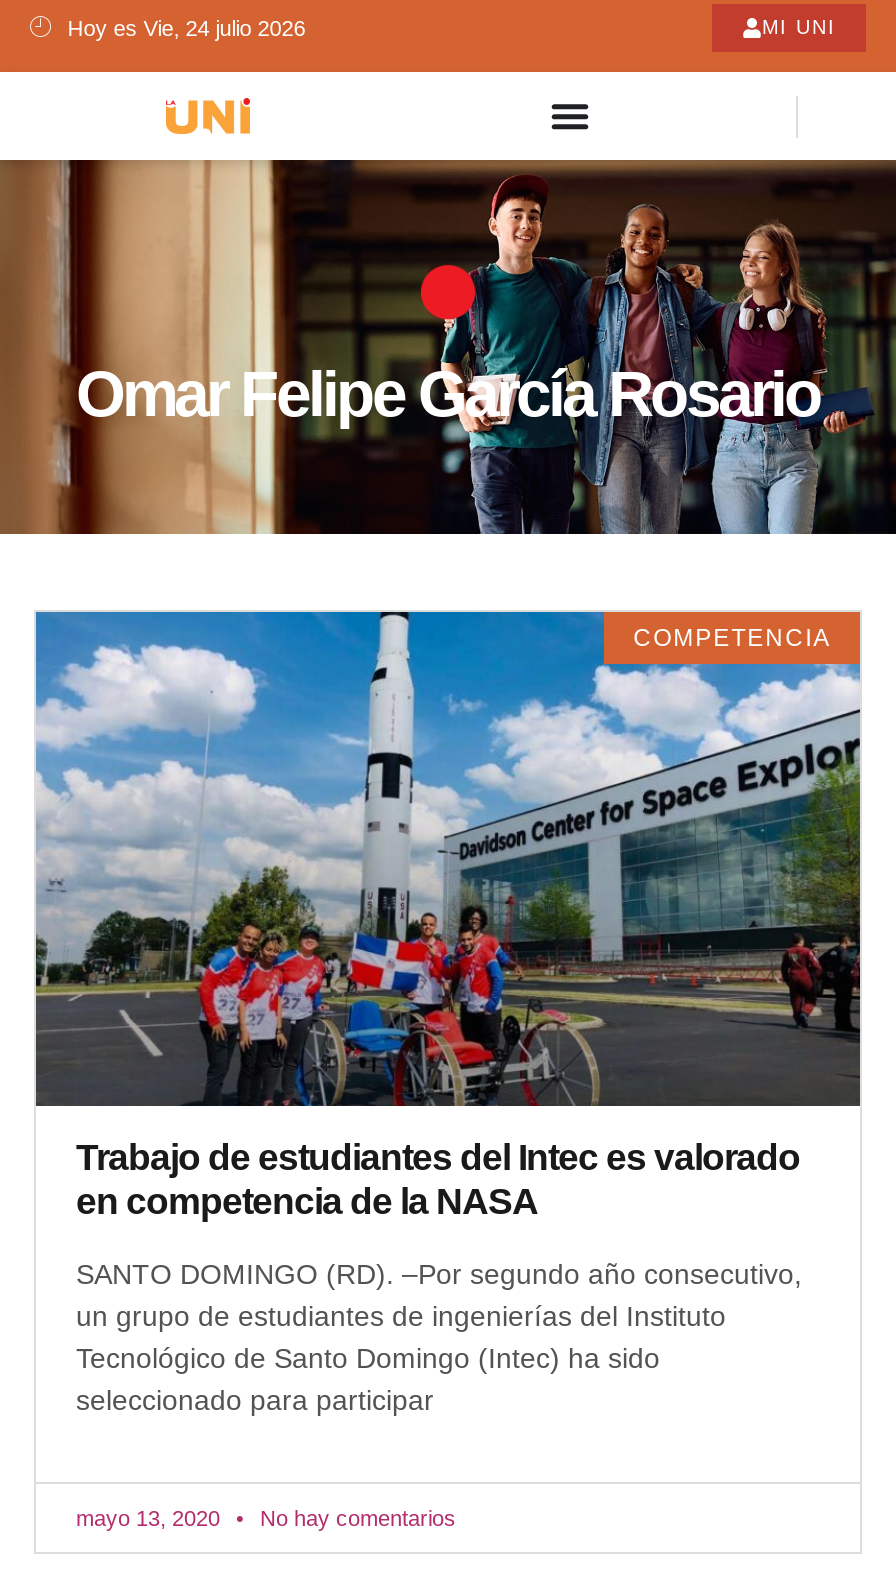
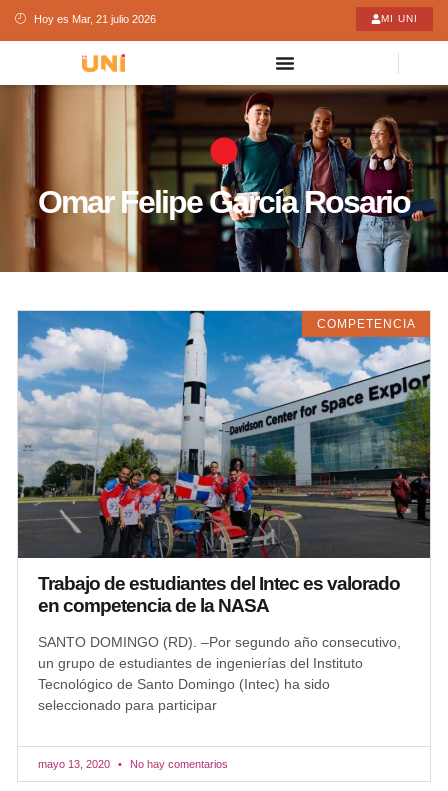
- Hoy es Vie, 24 julio 2026
+ Hoy es Mar, 21 julio 2026
